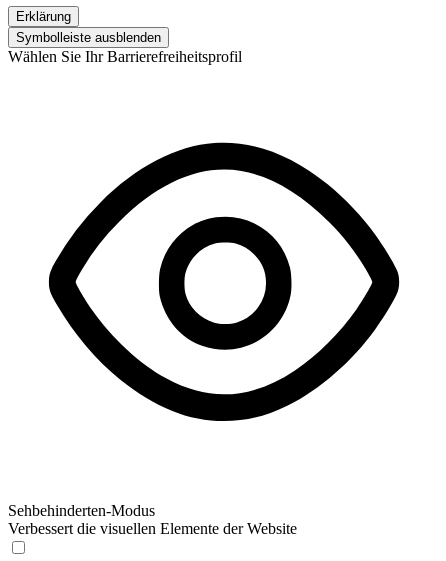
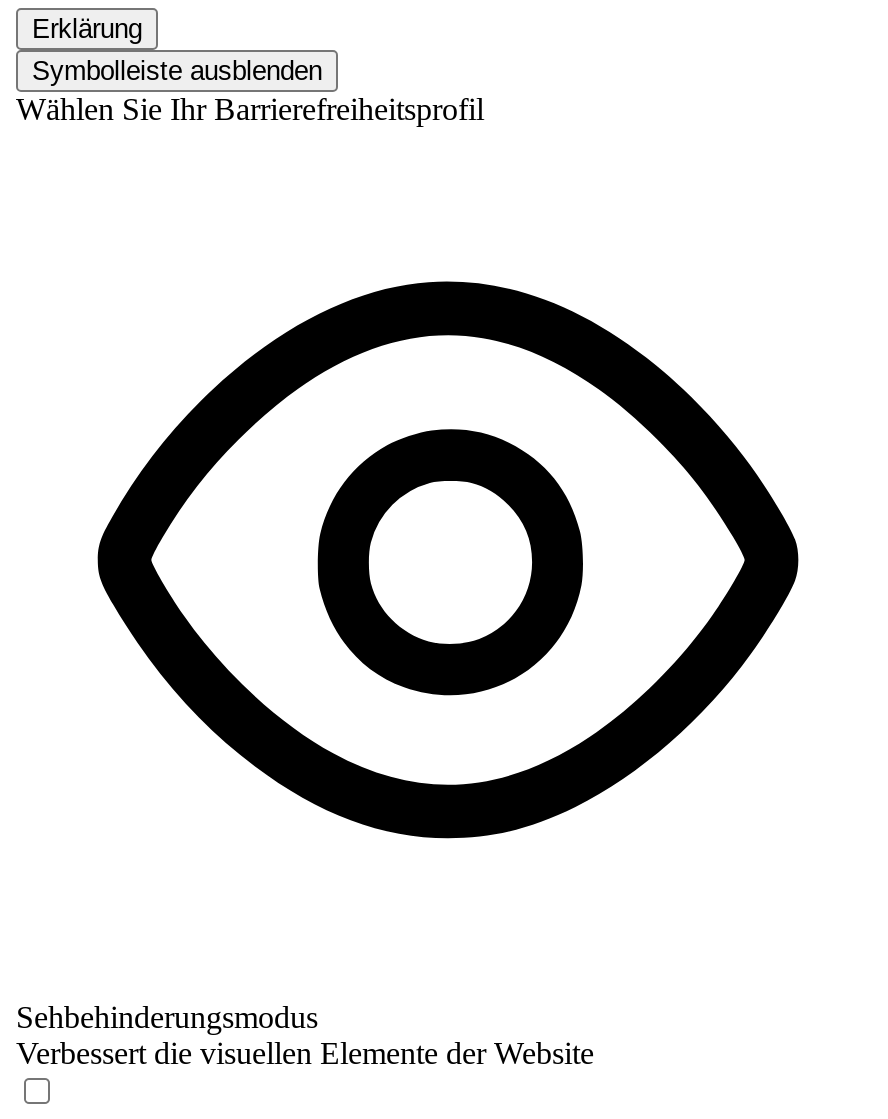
- Sehbehinderten-Modus
+ Sehbehinderungsmodus
